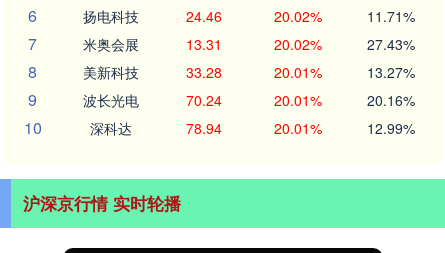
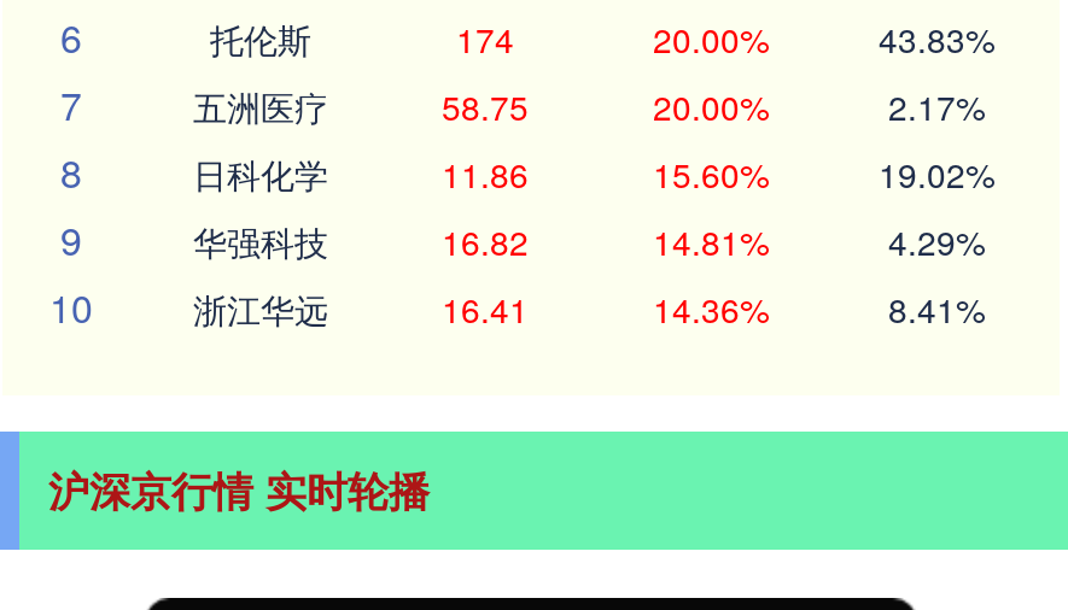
- 扬电科技
- 24.46
- 20.02%
- 11.71%
+ 托伦斯
+ 174
+ 20.00%
+ 43.83%

- 米奥会展
- 13.31
- 20.02%
- 27.43%
+ 五洲医疗
+ 58.75
+ 20.00%
+ 2.17%

- 美新科技
- 33.28
- 20.01%
- 13.27%
+ 日科化学
+ 11.86
+ 15.60%
+ 19.02%

- 波长光电
- 70.24
- 20.01%
- 20.16%
+ 华强科技
+ 16.82
+ 14.81%
+ 4.29%

- 深科达
- 78.94
- 20.01%
- 12.99%
+ 浙江华远
+ 16.41
+ 14.36%
+ 8.41%
